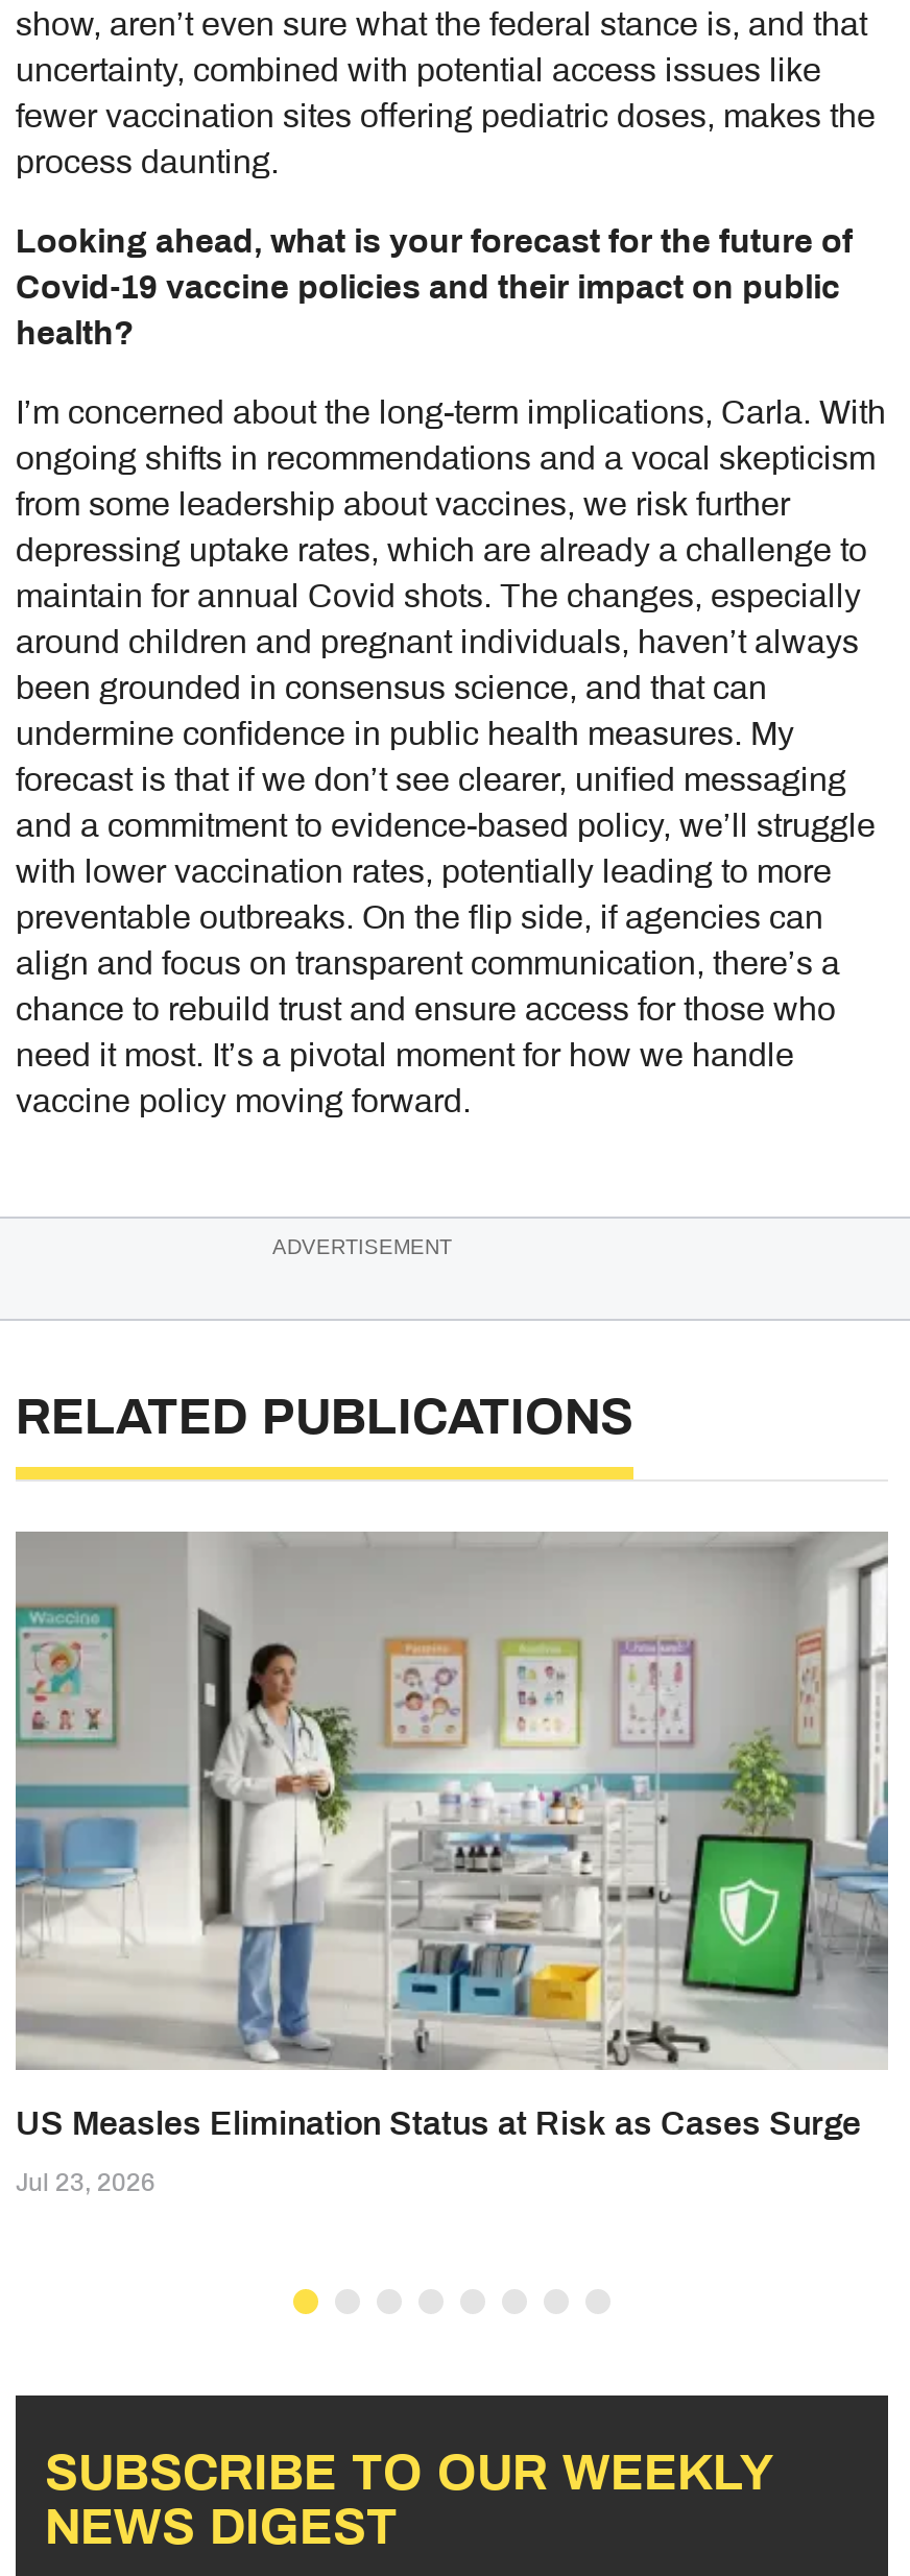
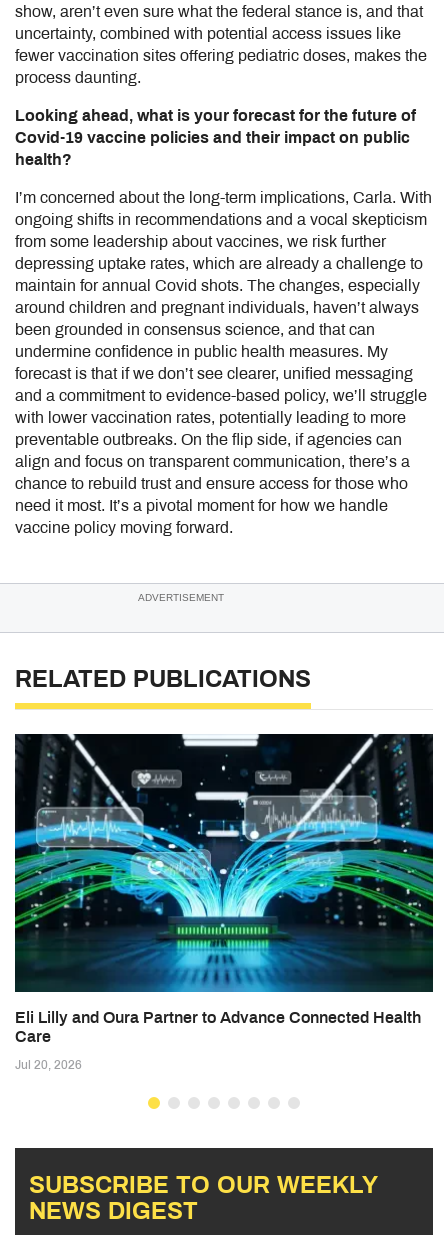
- [image]
- US Measles Elimination Status at Risk as Cases Surge
+ [image]
+ Eli Lilly and Oura Partner to Advance Connected Health
+ Care

- Jul 23, 2026
+ Jul 20, 2026
